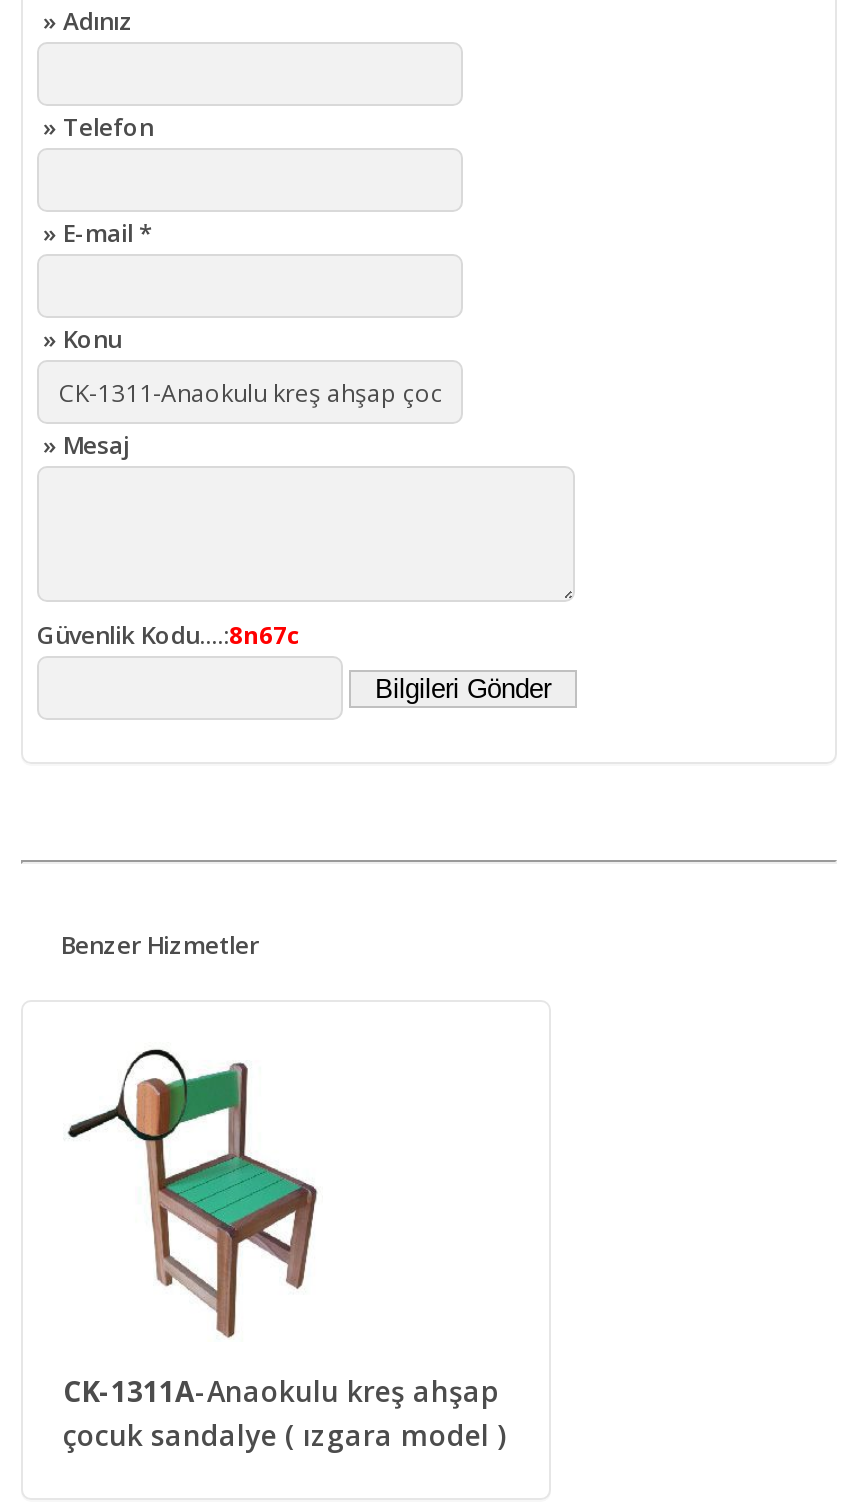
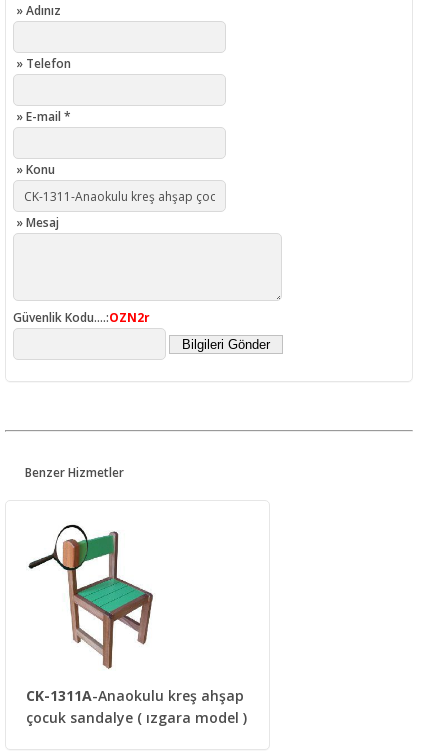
- Güvenlik Kodu....:8n67c
+ Güvenlik Kodu....:OZN2r
